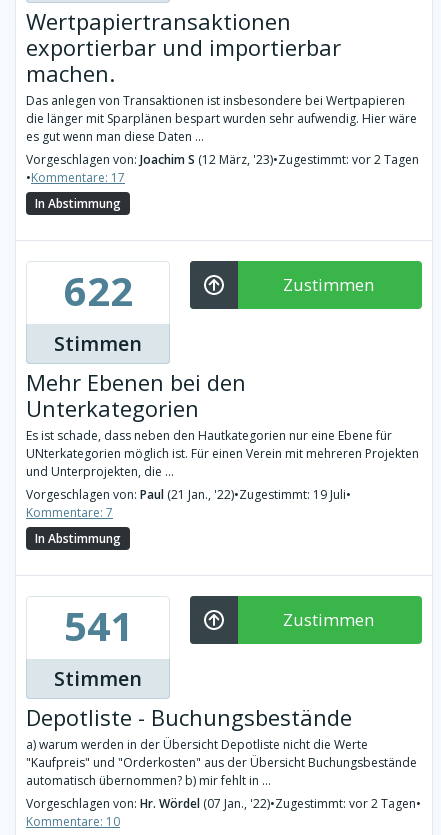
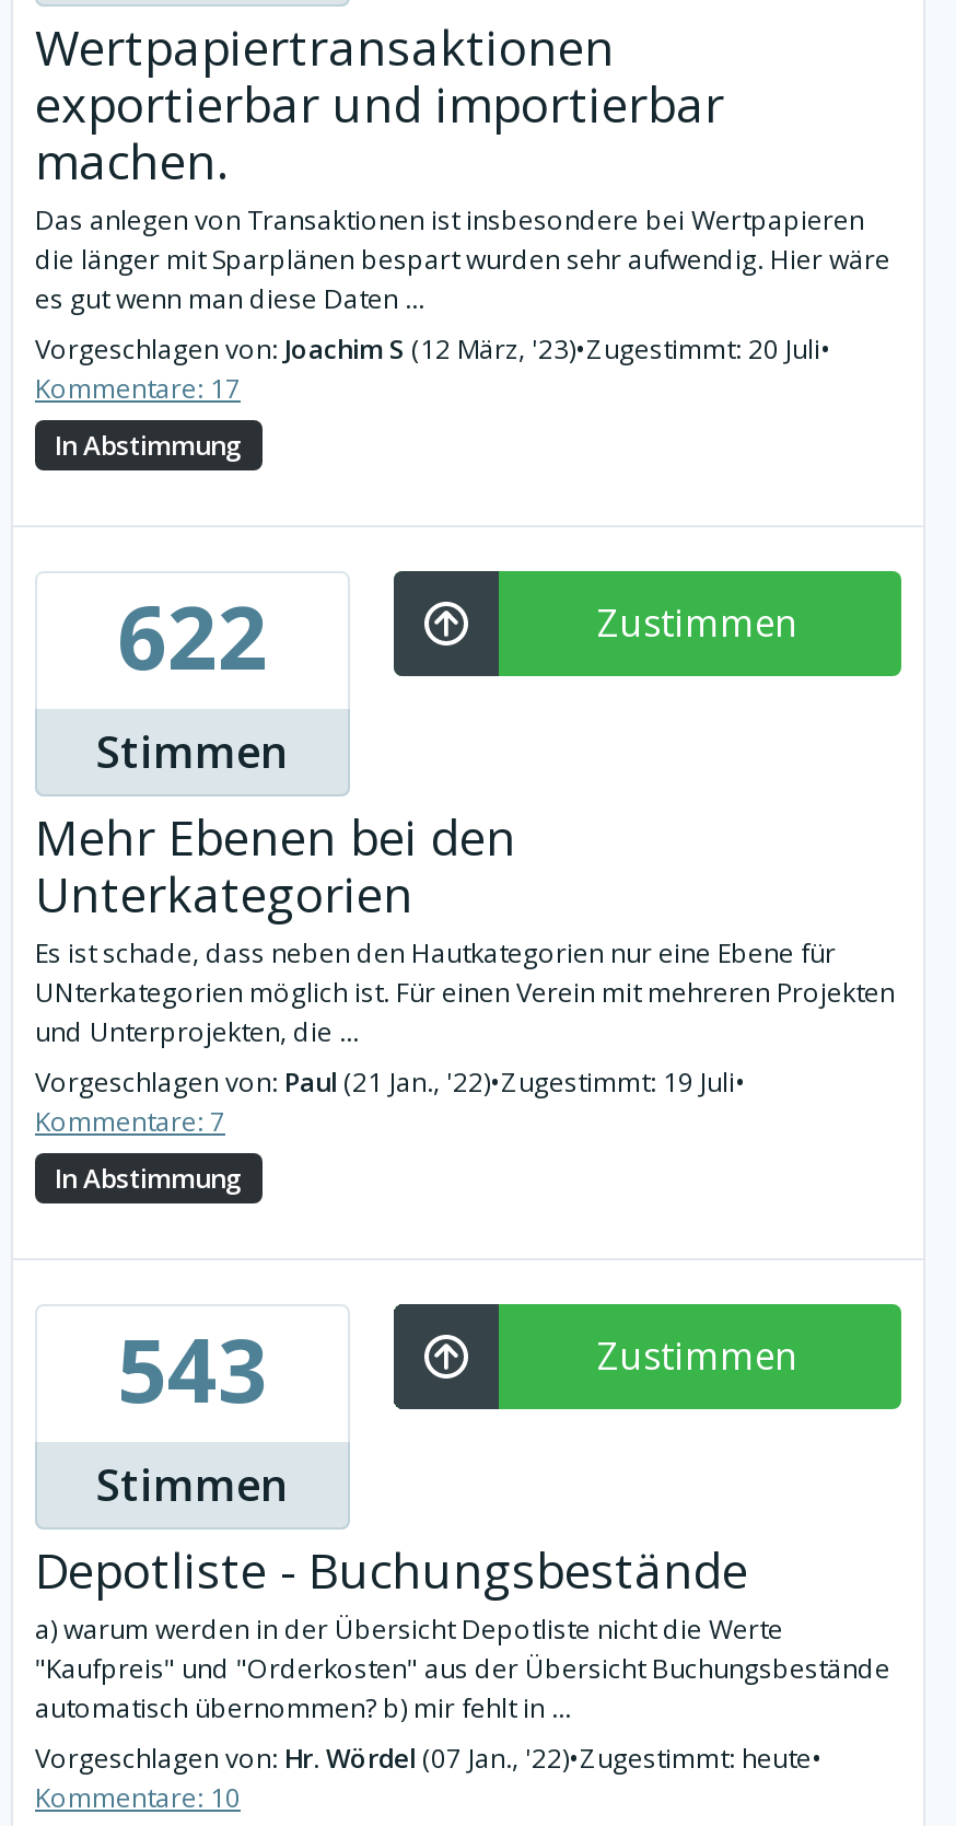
- Vorgeschlagen von: Joachim S (12 März, '23)•Zugestimmt: vor 2 Tagen
- •Kommentare: 17
+ Vorgeschlagen von: Joachim S (12 März, '23)•Zugestimmt: 20 Juli•
+ Kommentare: 17

- 541
+ 543

- Vorgeschlagen von: Hr. Wördel (07 Jan., '22)•Zugestimmt: vor 2 Tagen•
+ Vorgeschlagen von: Hr. Wördel (07 Jan., '22)•Zugestimmt: heute•
